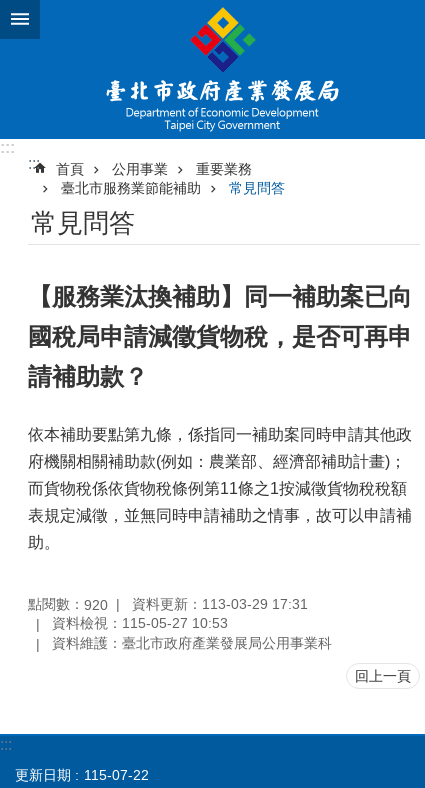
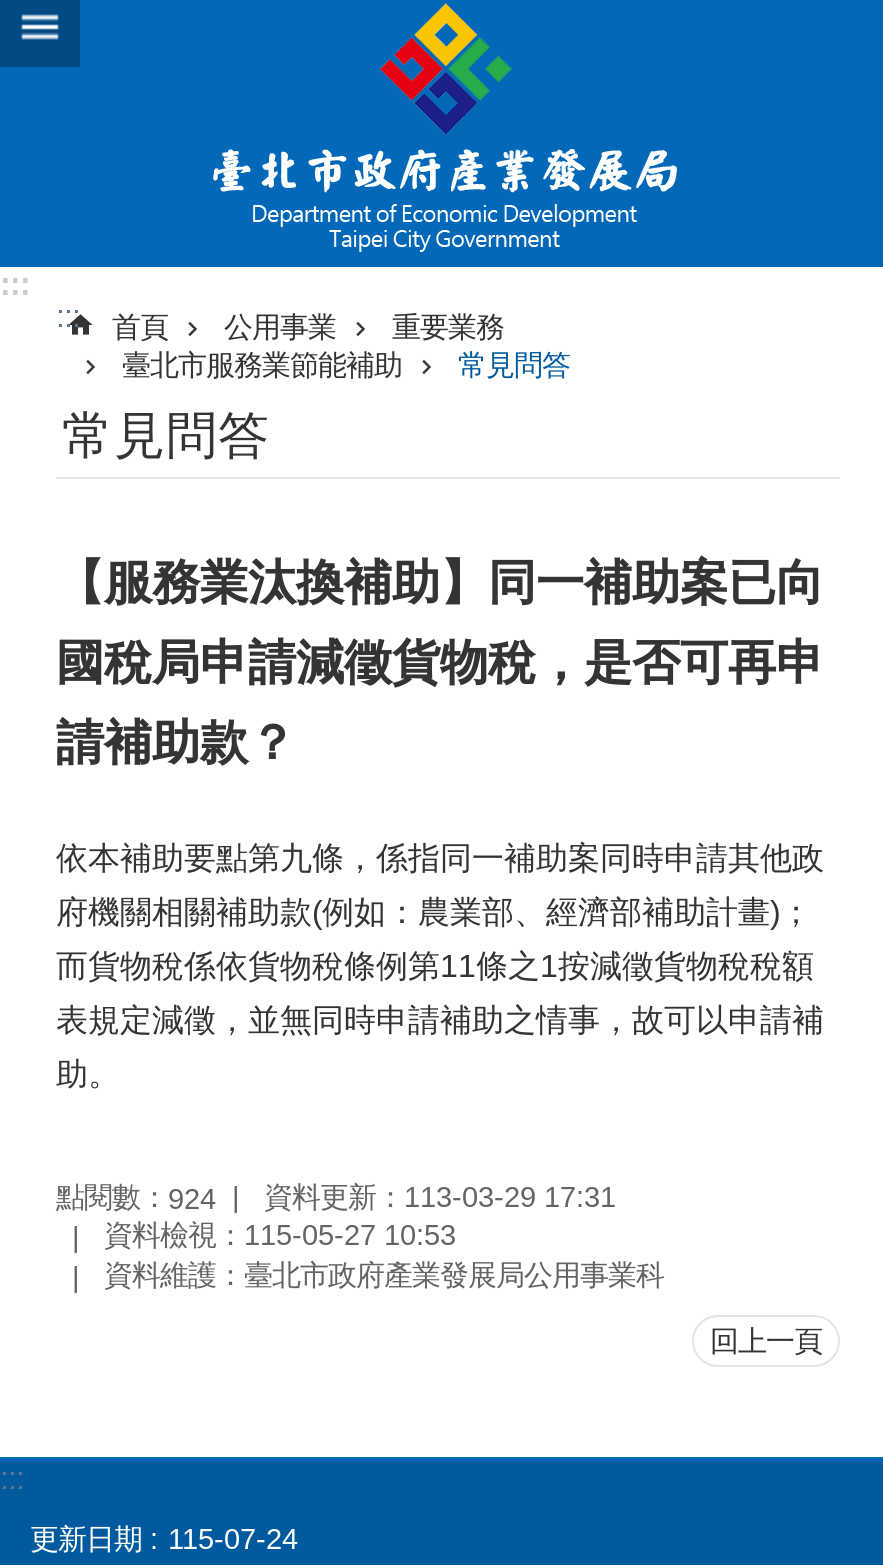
- 點閱數：920 資料更新：113-03-29 17:31
+ 點閱數：924 資料更新：113-03-29 17:31

- 更新日期 115-07-22
+ 更新日期 115-07-24
